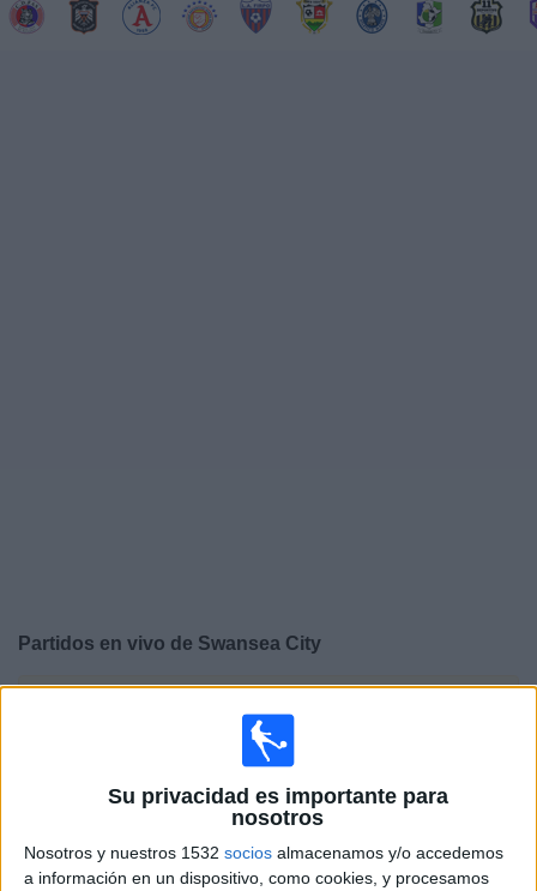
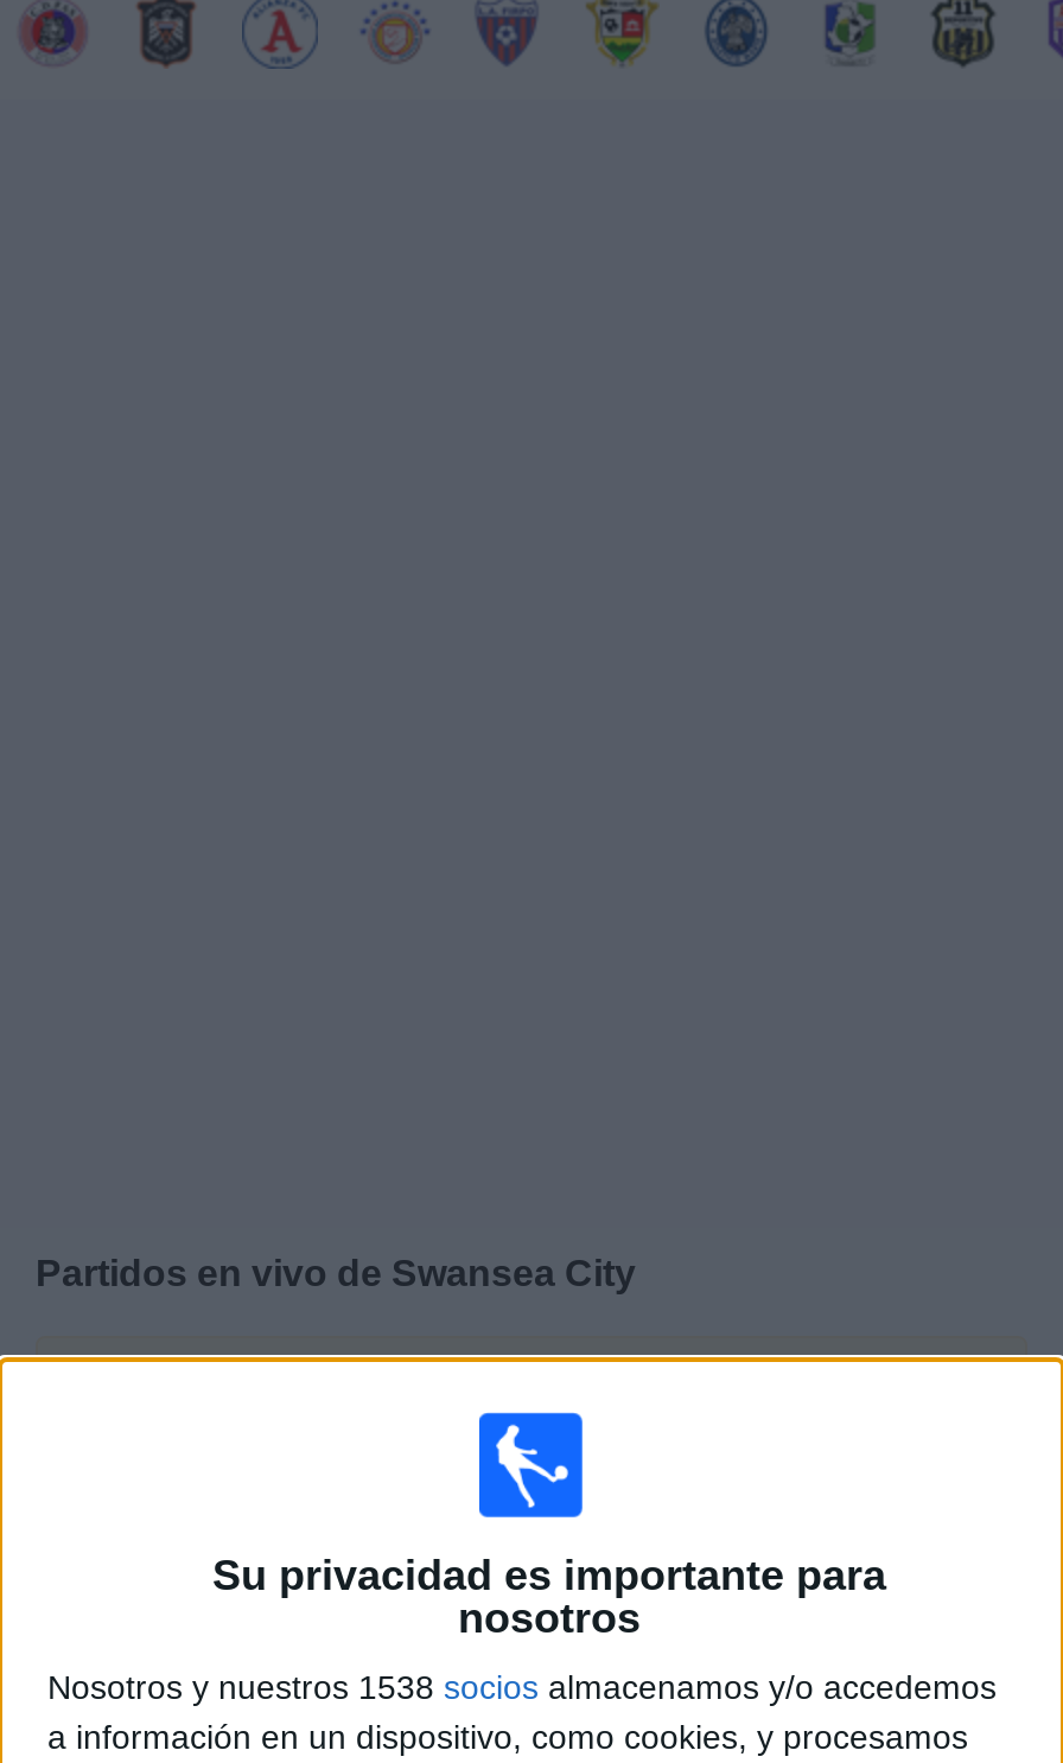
- Nosotros y nuestros 1532 socios almacenamos y/o accedemos
+ Nosotros y nuestros 1538 socios almacenamos y/o accedemos
